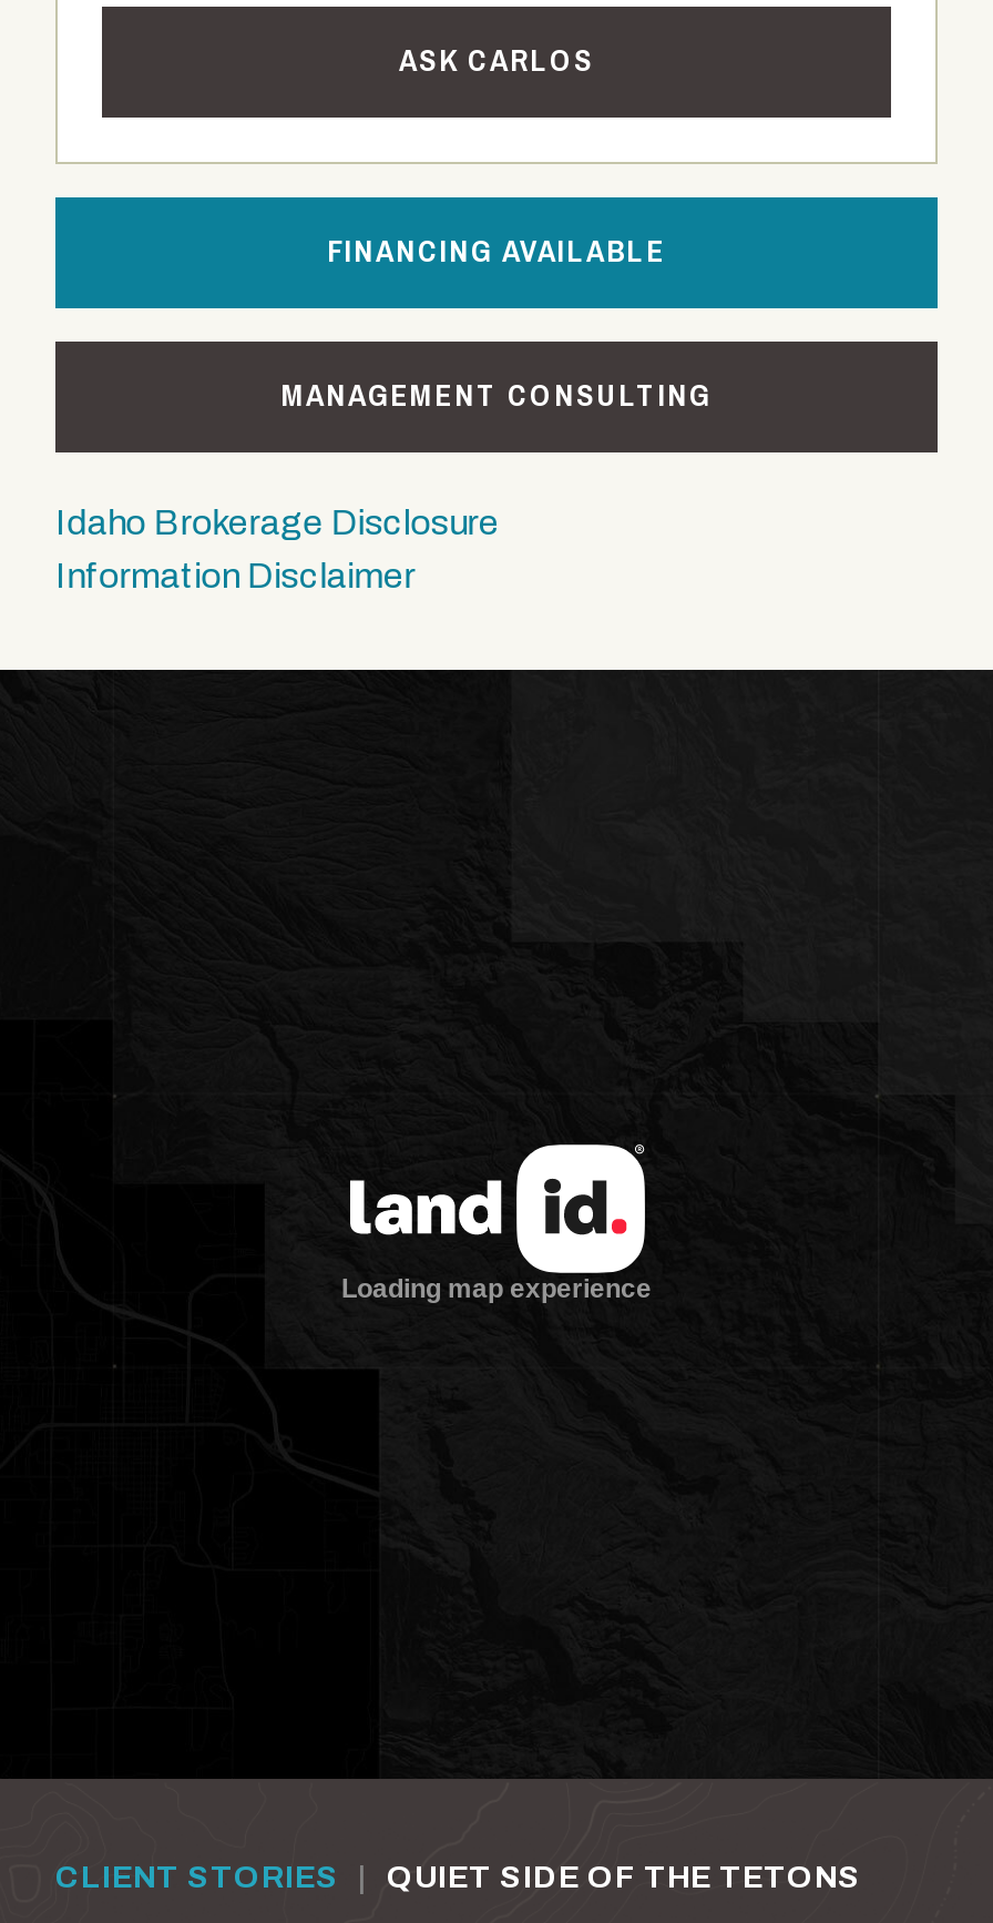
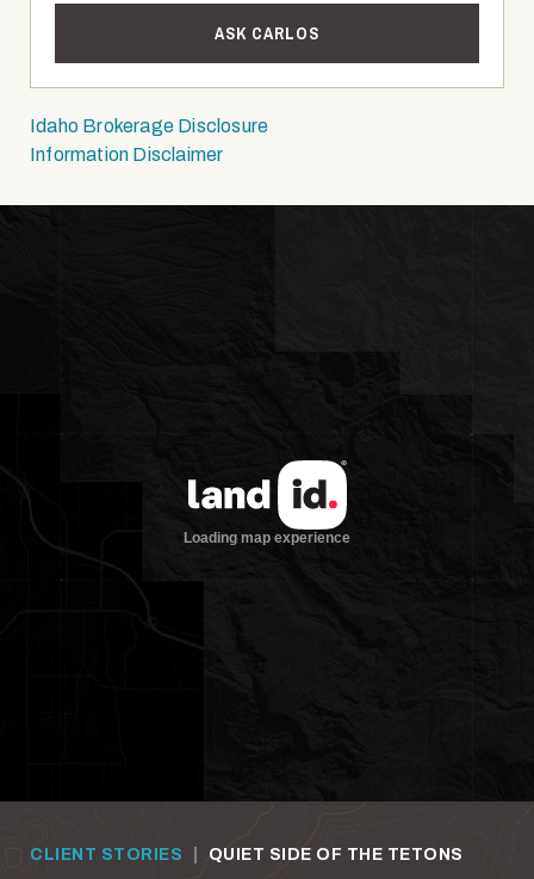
- FINANCING AVAILABLE

- MANAGEMENT CONSULTING
